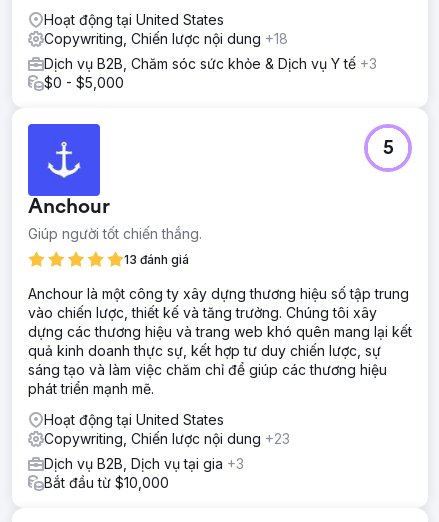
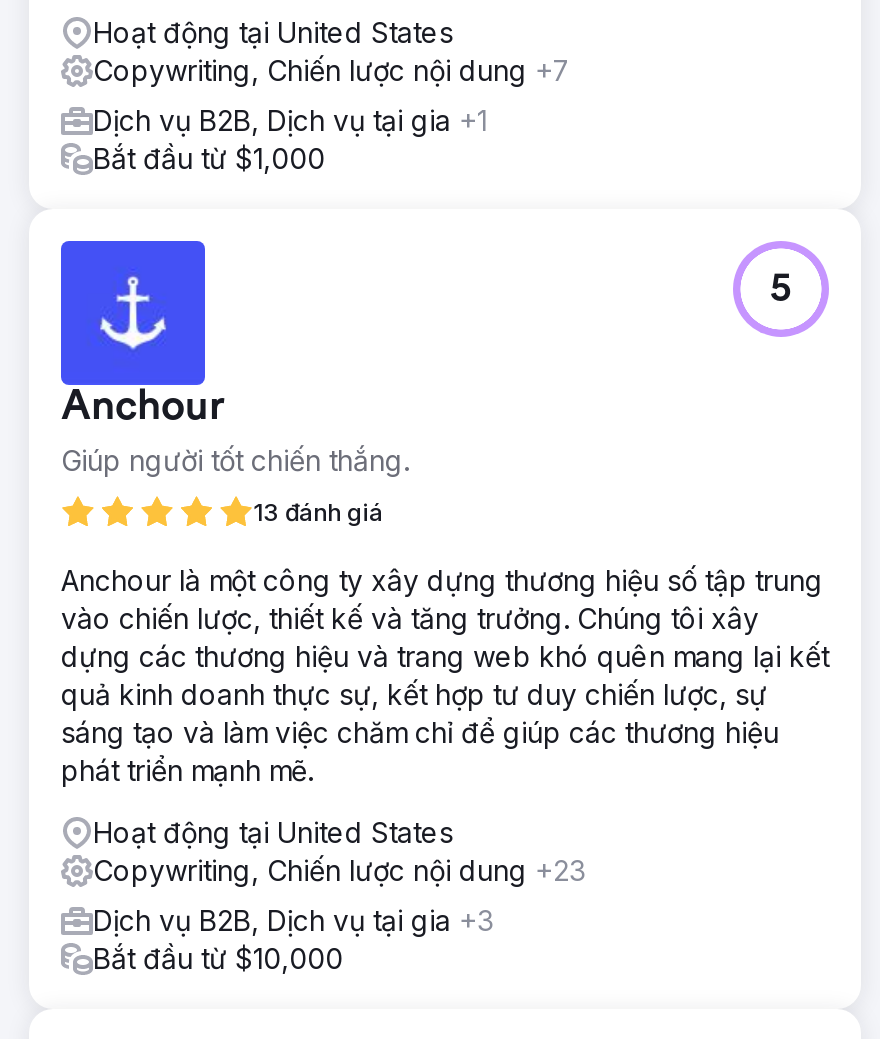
- Copywriting, Chiến lược nội dung +18
+ Copywriting, Chiến lược nội dung +7

- Dịch vụ B2B, Chăm sóc sức khỏe & Dịch vụ Y tế +3
- $0 - $5,000
+ Dịch vụ B2B, Dịch vụ tại gia +1
+ Bắt đầu từ $1,000
